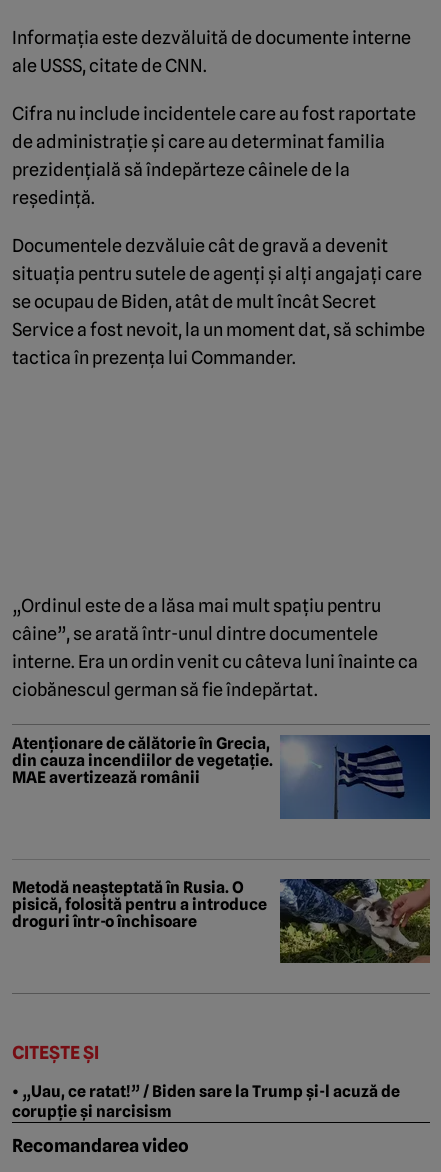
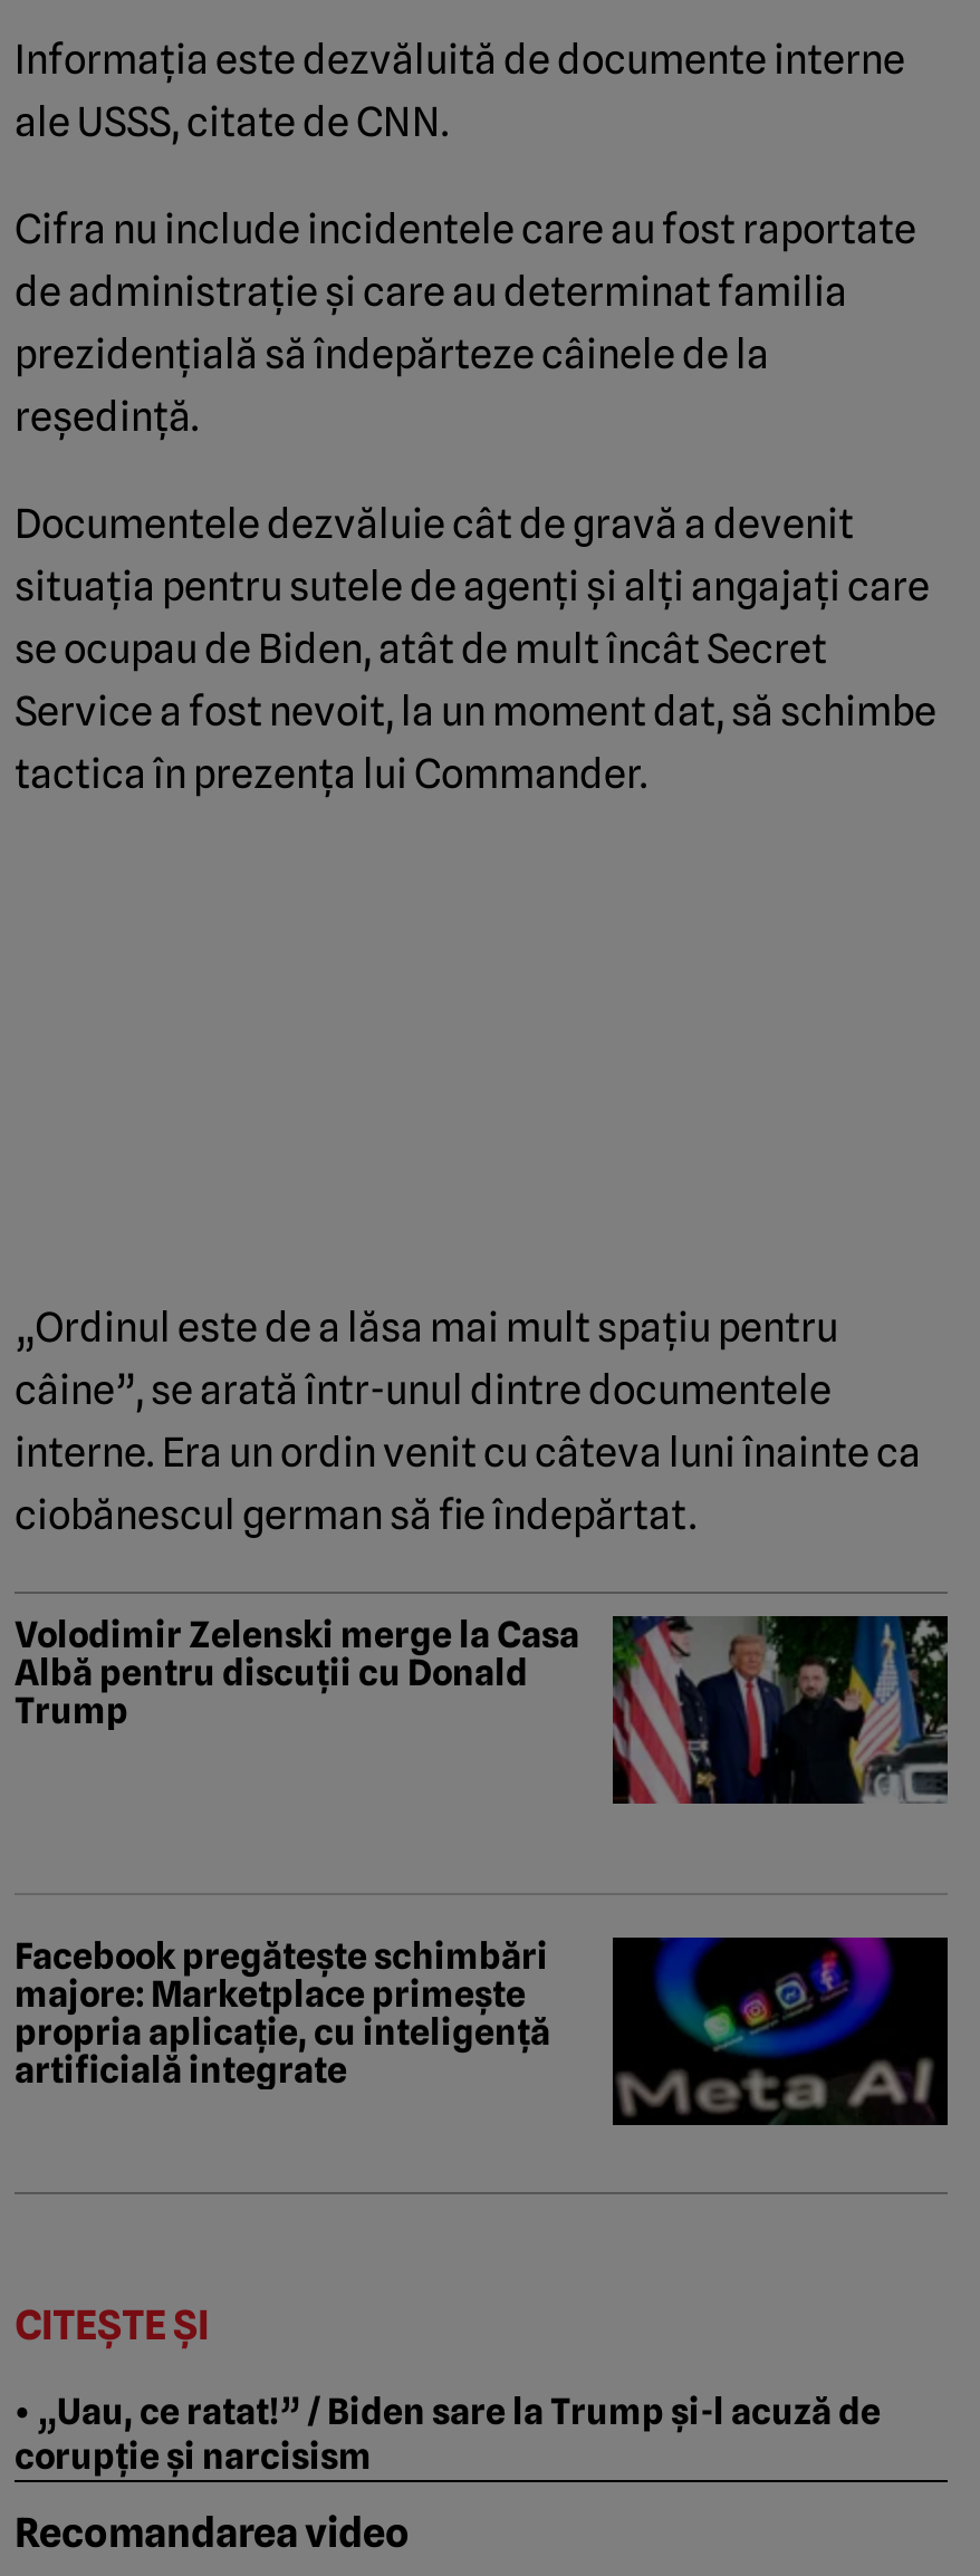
- [image]
- Atenționare de călătorie în Grecia,
- din cauza incendiilor de vegetație.
- MAE avertizează românii
+ [image]
+ Volodimir Zelenski merge la Casa
+ Albă pentru discuții cu Donald
+ Trump

- [image]
- Metodă neașteptată în Rusia. O
- pisică, folosită pentru a introduce
- droguri într-o închisoare
+ [image]
+ Facebook pregătește schimbări
+ majore: Marketplace primește
+ propria aplicație, cu inteligență
+ artificială integrate
